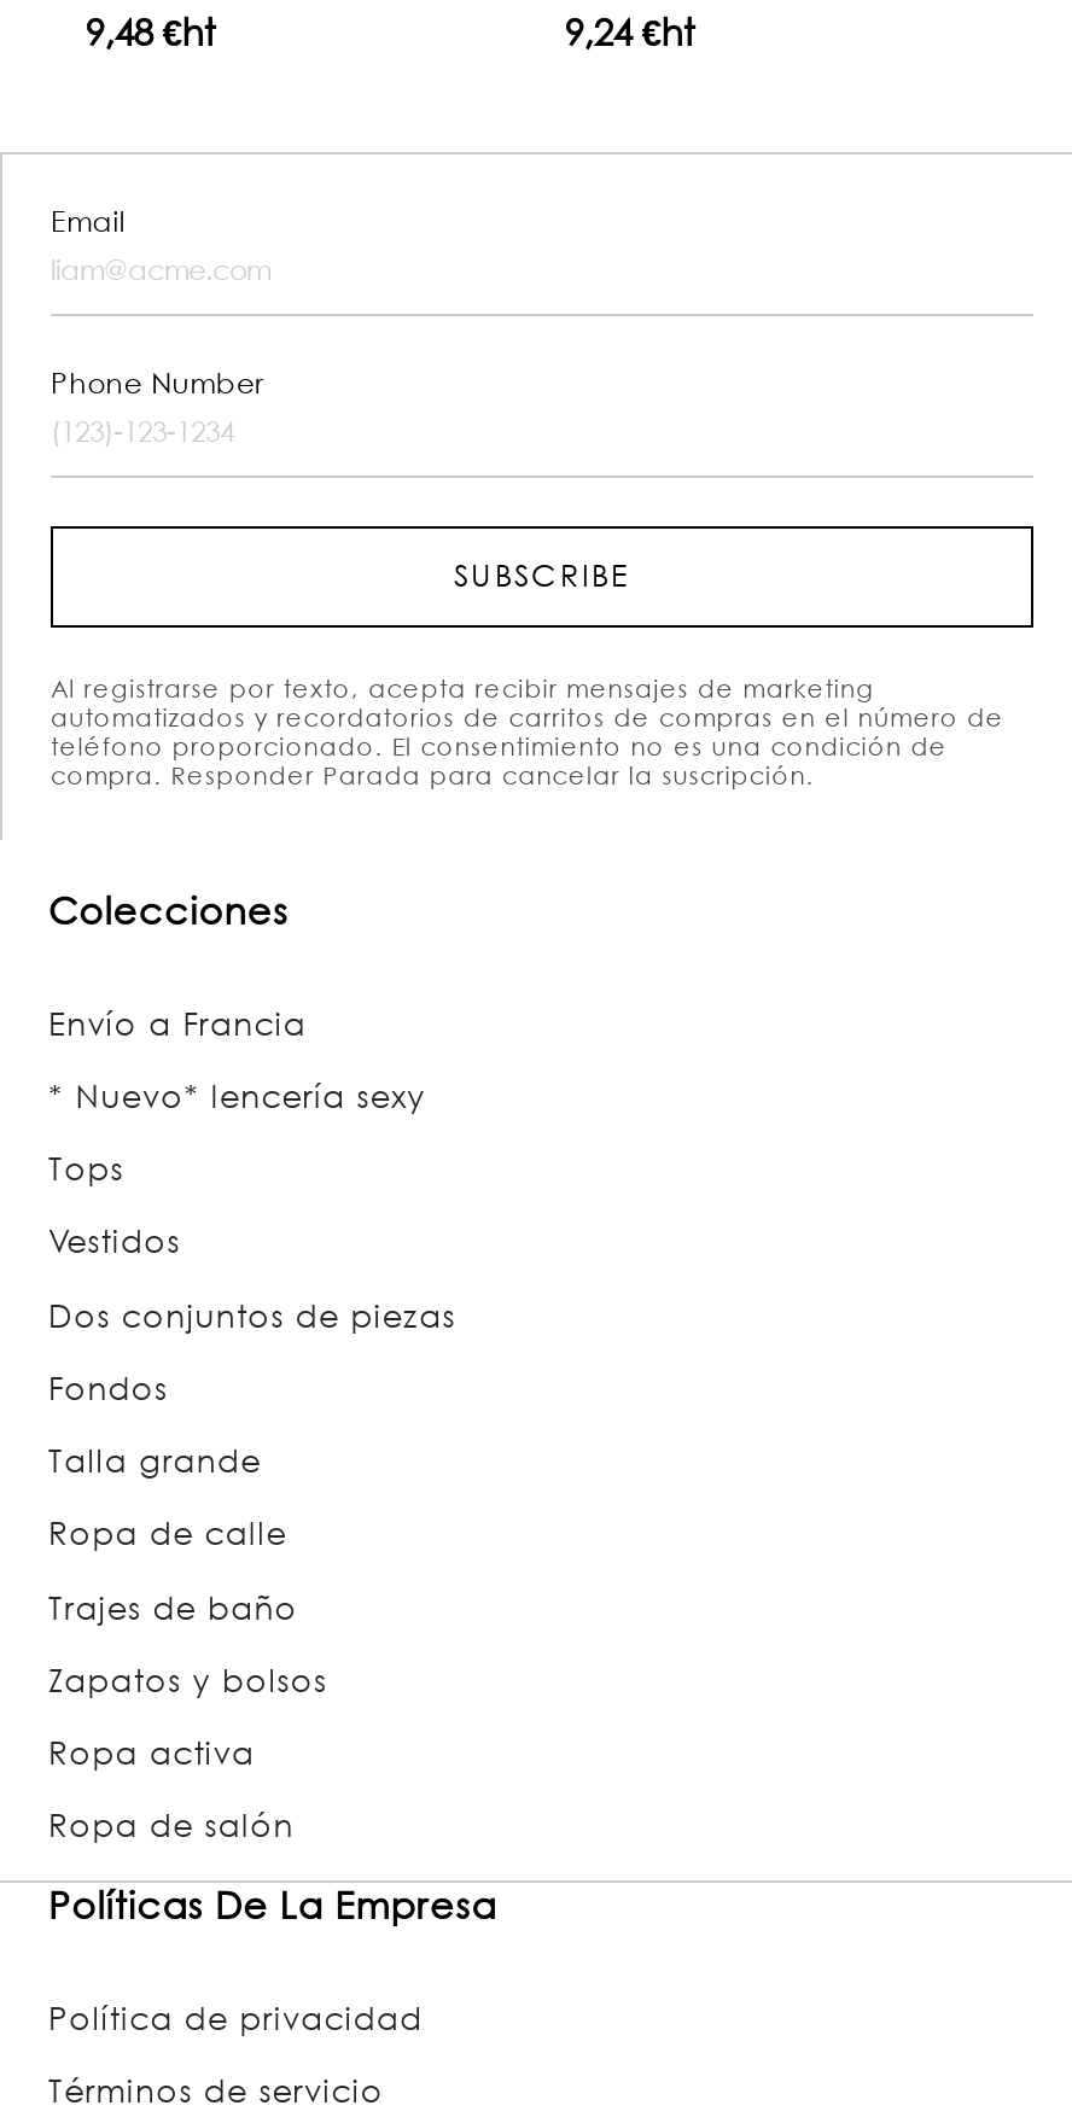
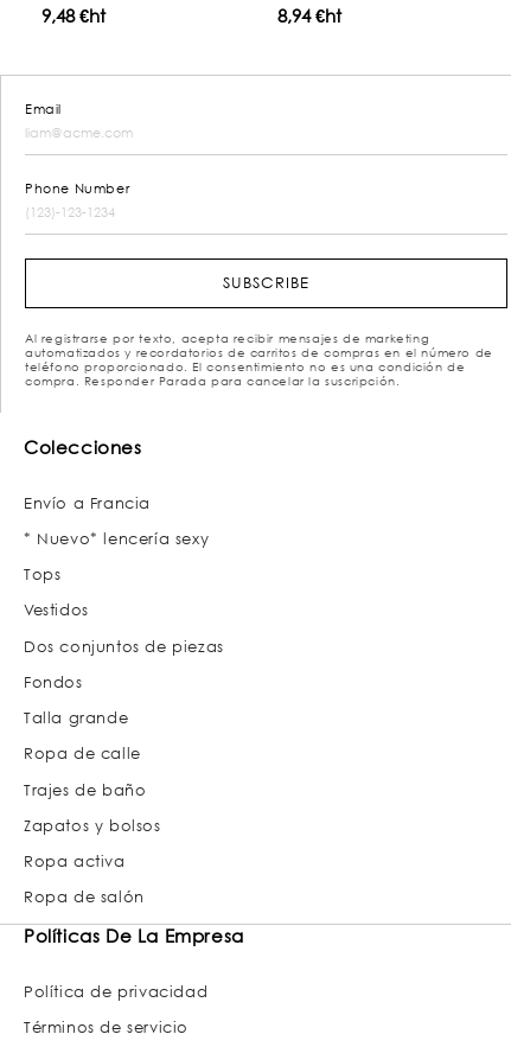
- 9,24 €ht
+ 8,94 €ht
